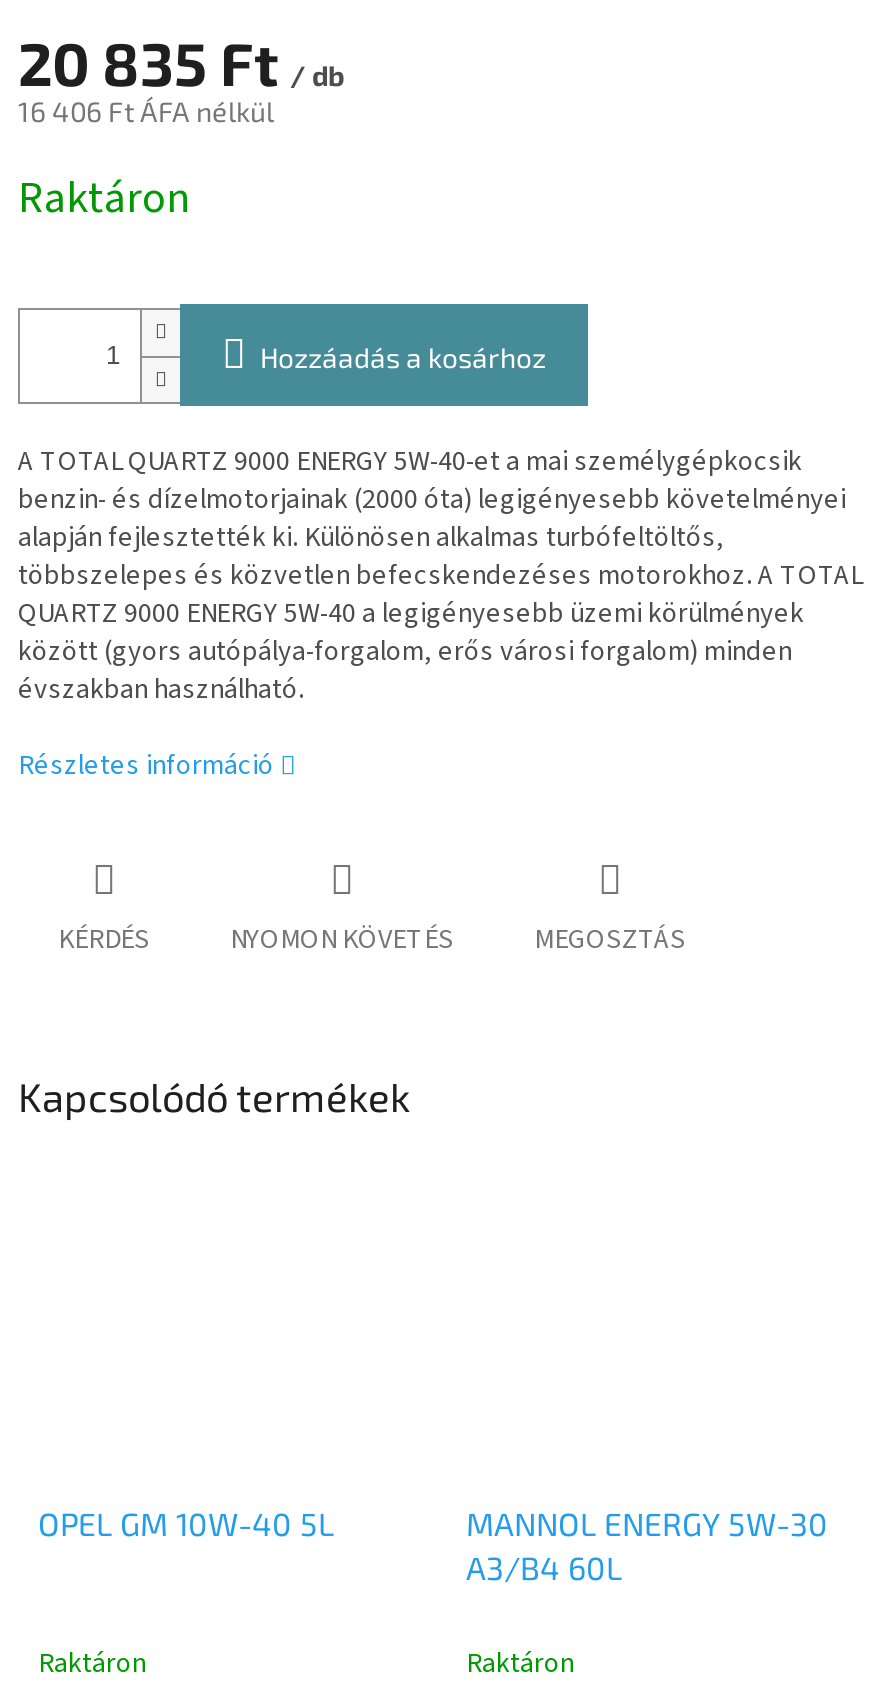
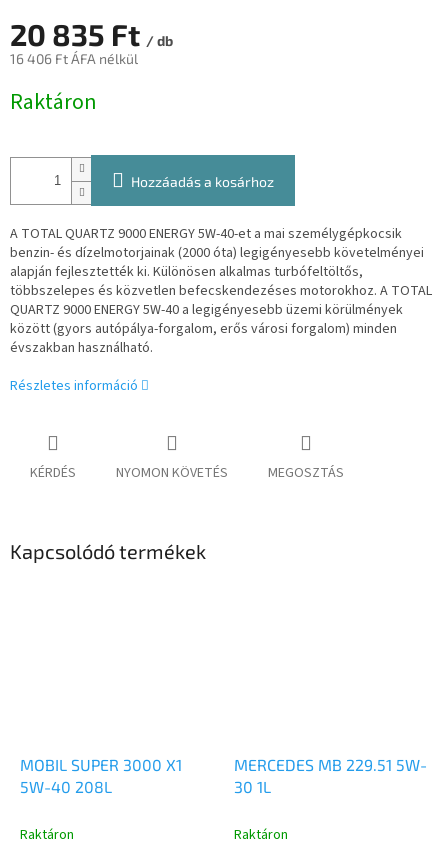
- OPEL GM 10W-40 5L
+ MOBIL SUPER 3000 X1
+ 5W-40 208L

- MANNOL ENERGY 5W-30
- A3/B4 60L
+ MERCEDES MB 229.51 5W-
+ 30 1L
